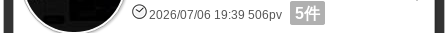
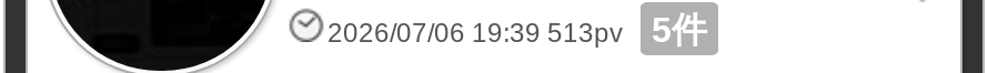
- 2026/07/06 19:39 506pv 5件
+ 2026/07/06 19:39 513pv 5件
